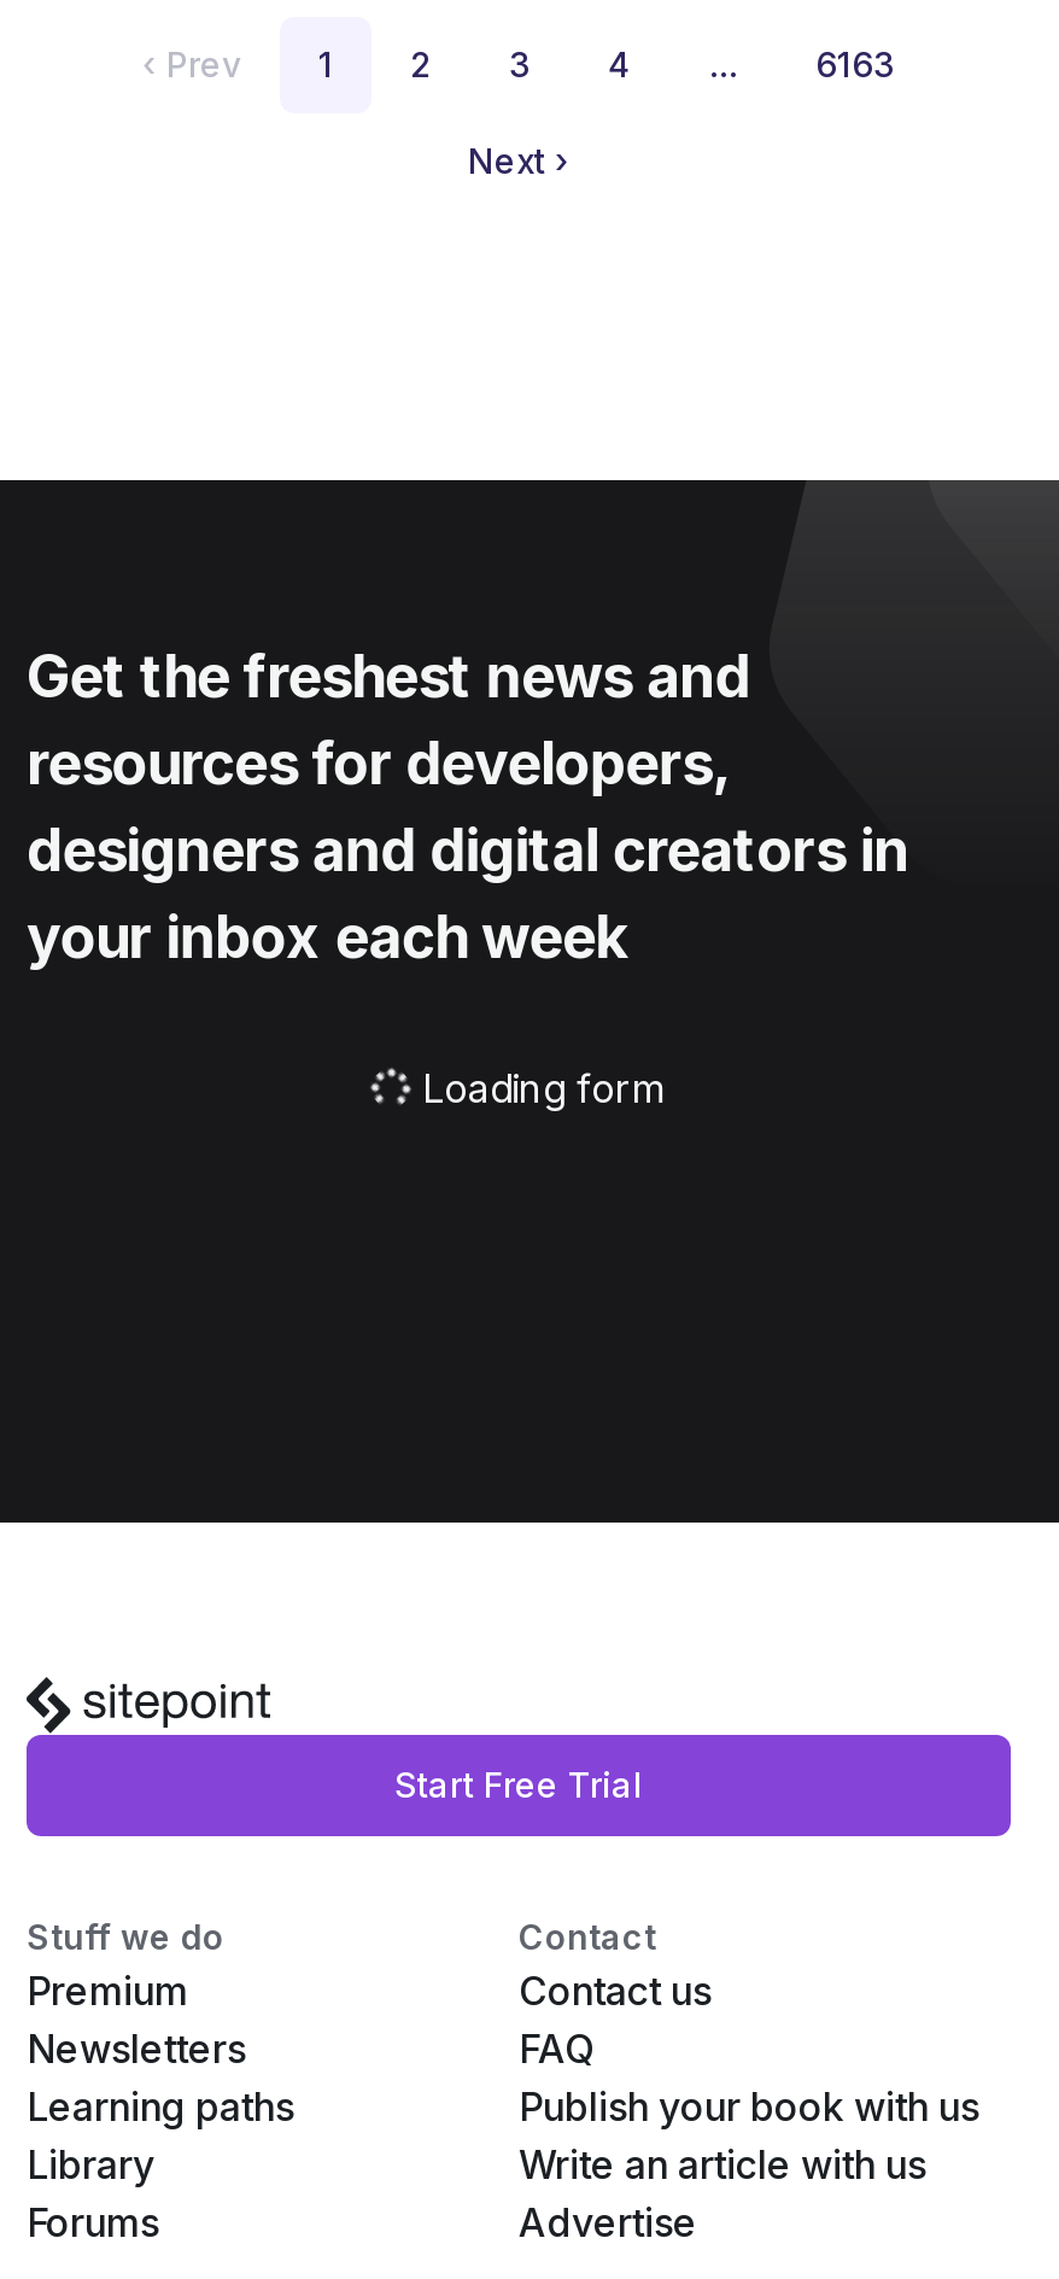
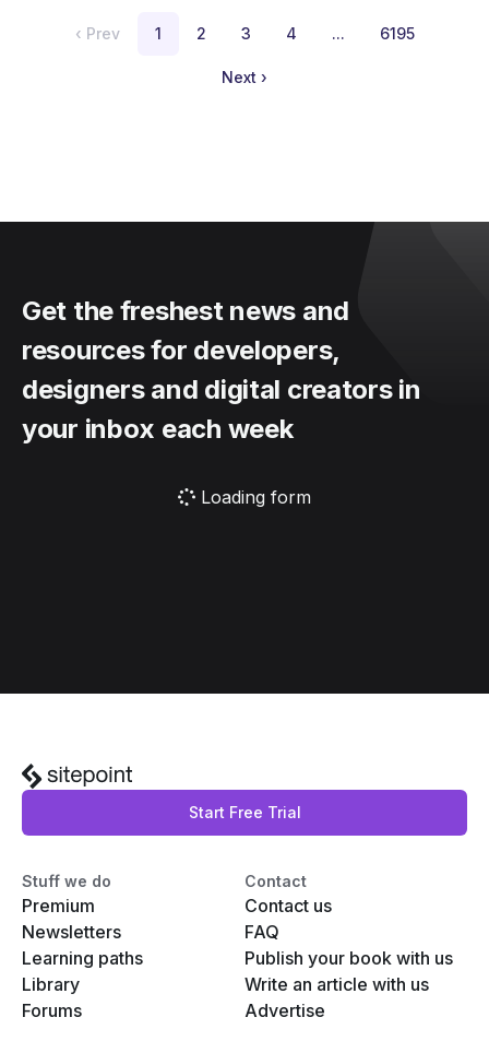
- 6163
+ 6195
